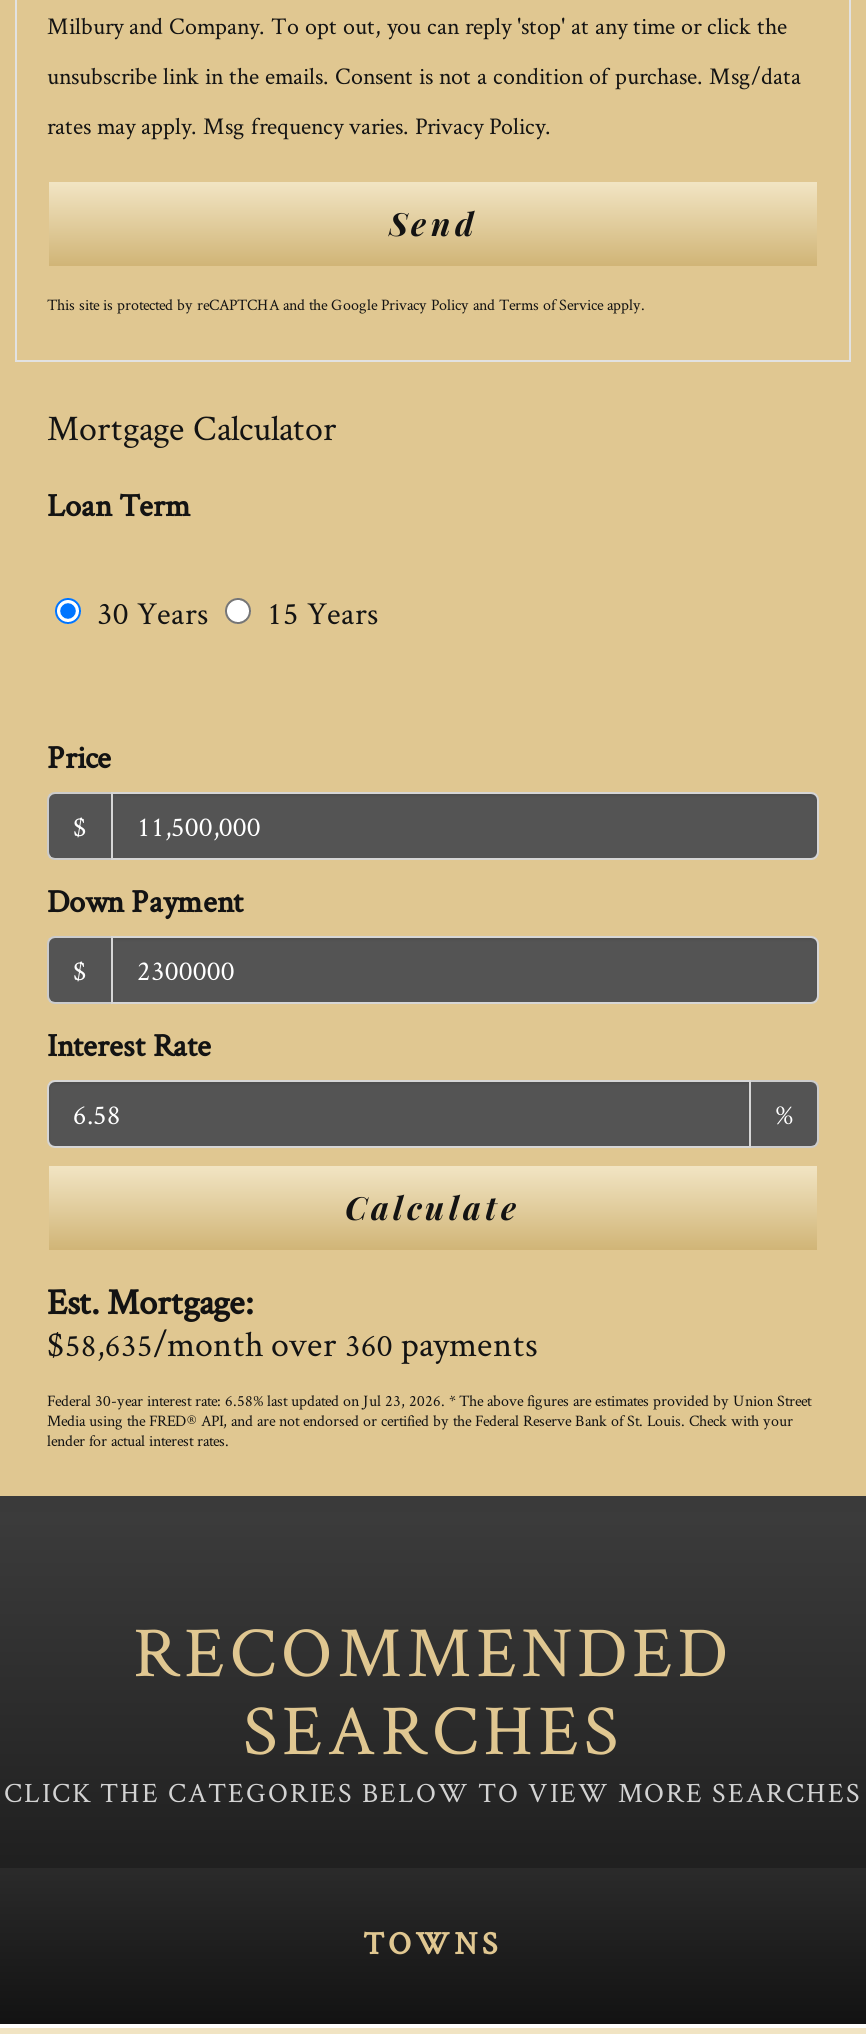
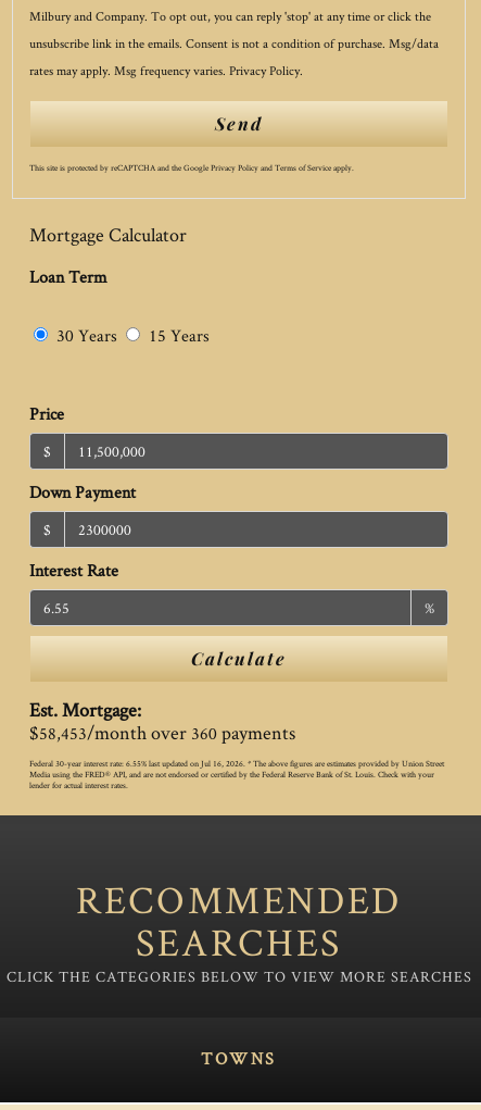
- $58,635/month over 360 payments
+ $58,453/month over 360 payments

- Federal 30-year interest rate: 6.58% last updated on Jul 23, 2026. * The above figures are estimates provided by Union Street
+ Federal 30-year interest rate: 6.55% last updated on Jul 16, 2026. * The above figures are estimates provided by Union Street
